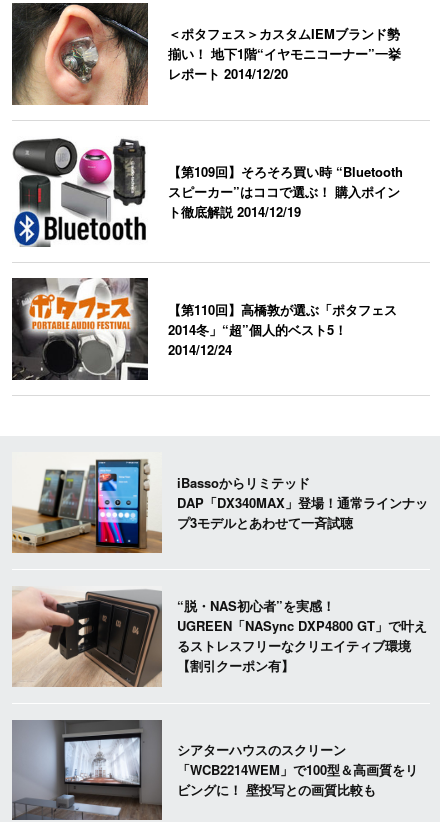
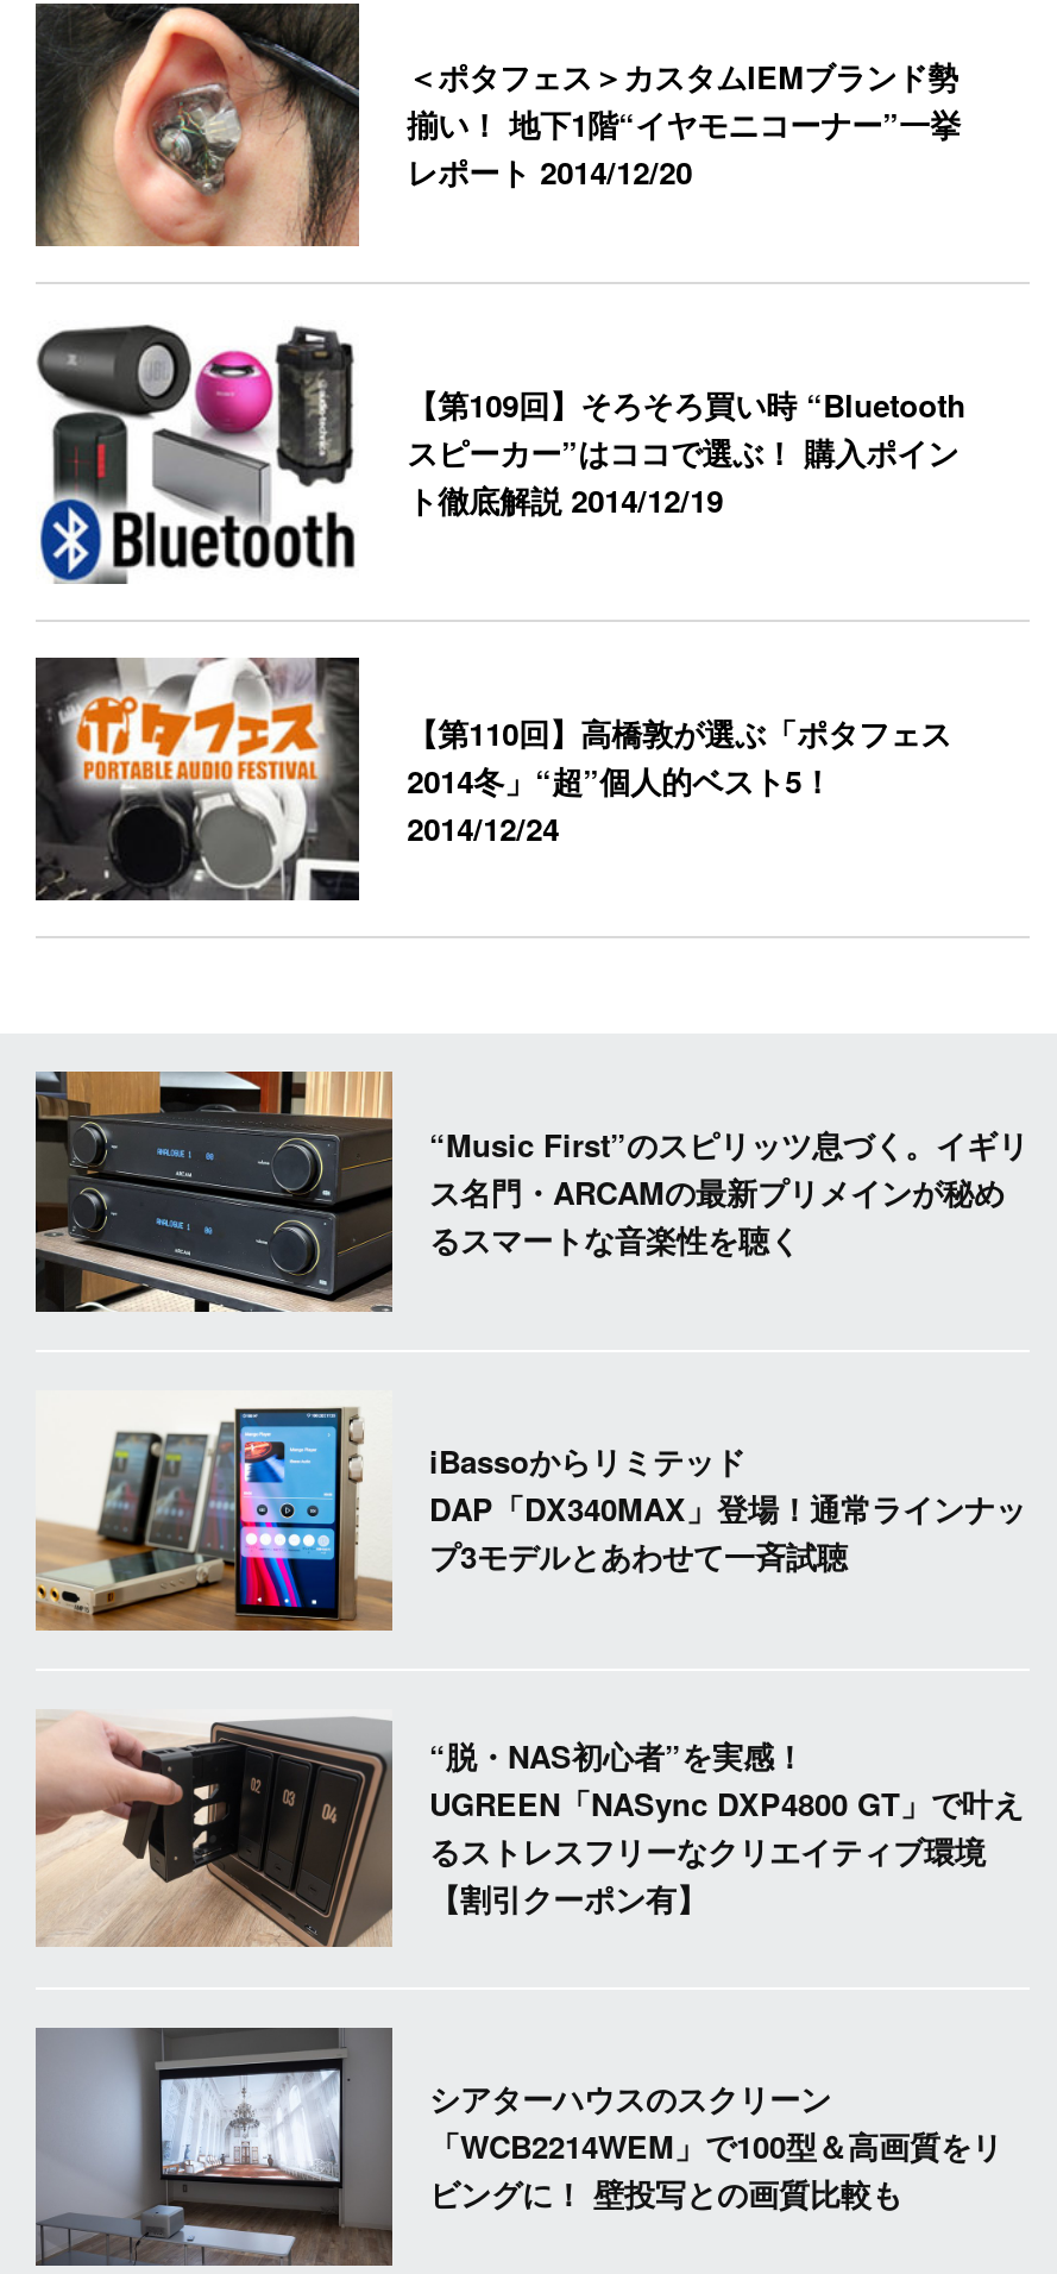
+ [image]
+ “Music First”のスピリッツ息づく。イギリ
+ ス名門・ARCAMの最新プリメインが秘め
+ るスマートな音楽性を聴く
